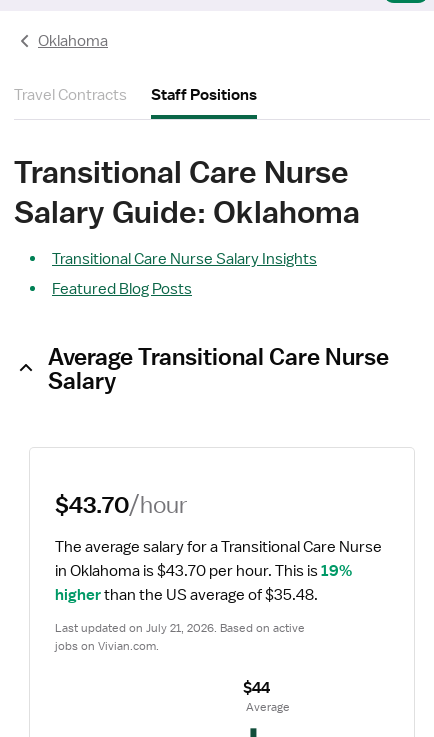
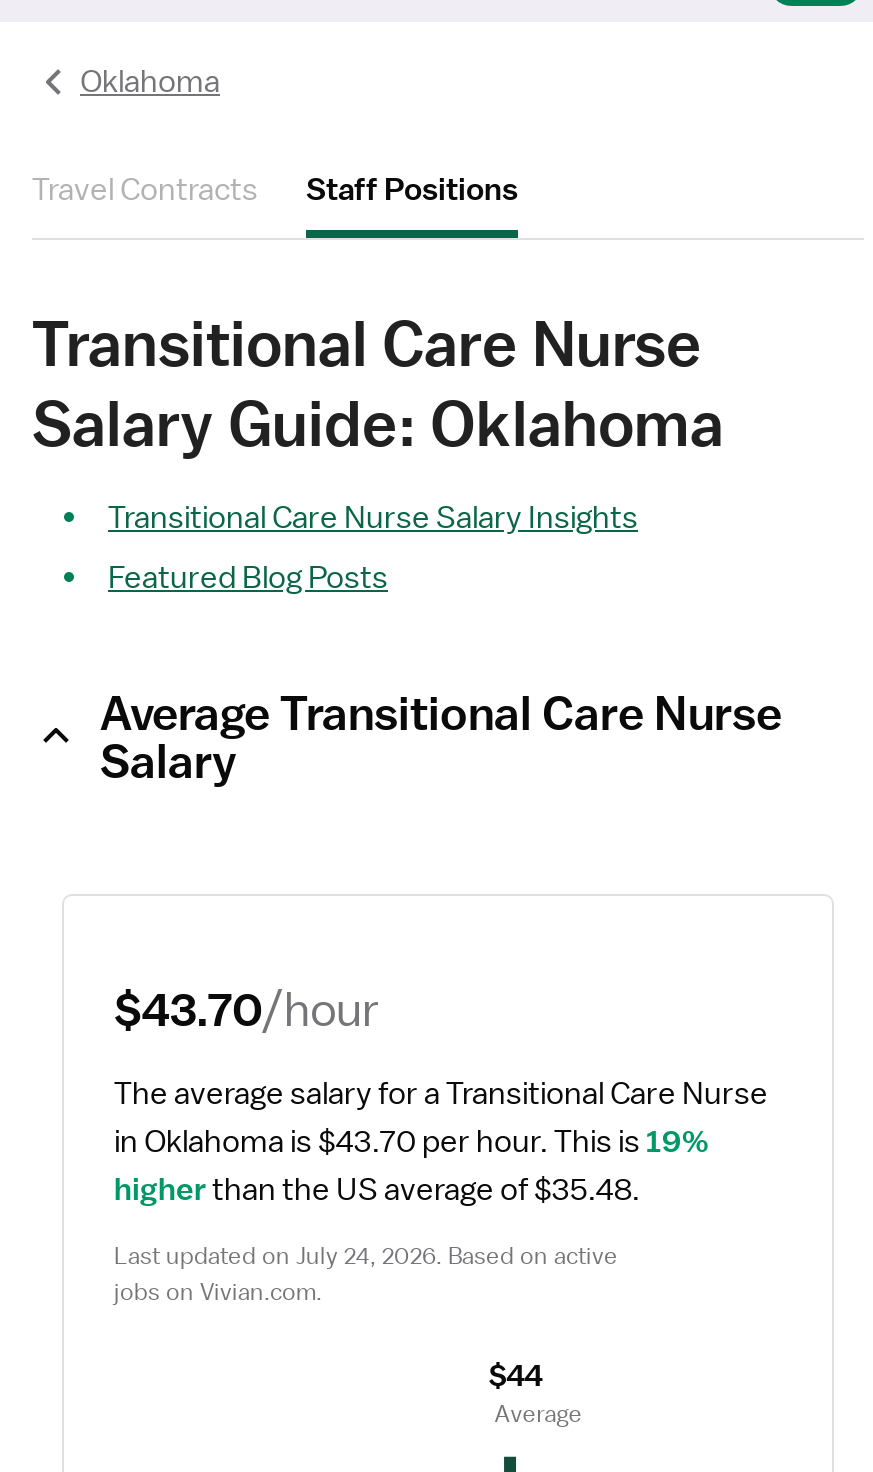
- Last updated on July 21, 2026. Based on active
+ Last updated on July 24, 2026. Based on active
